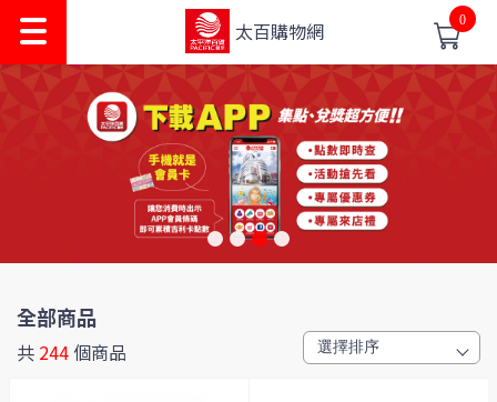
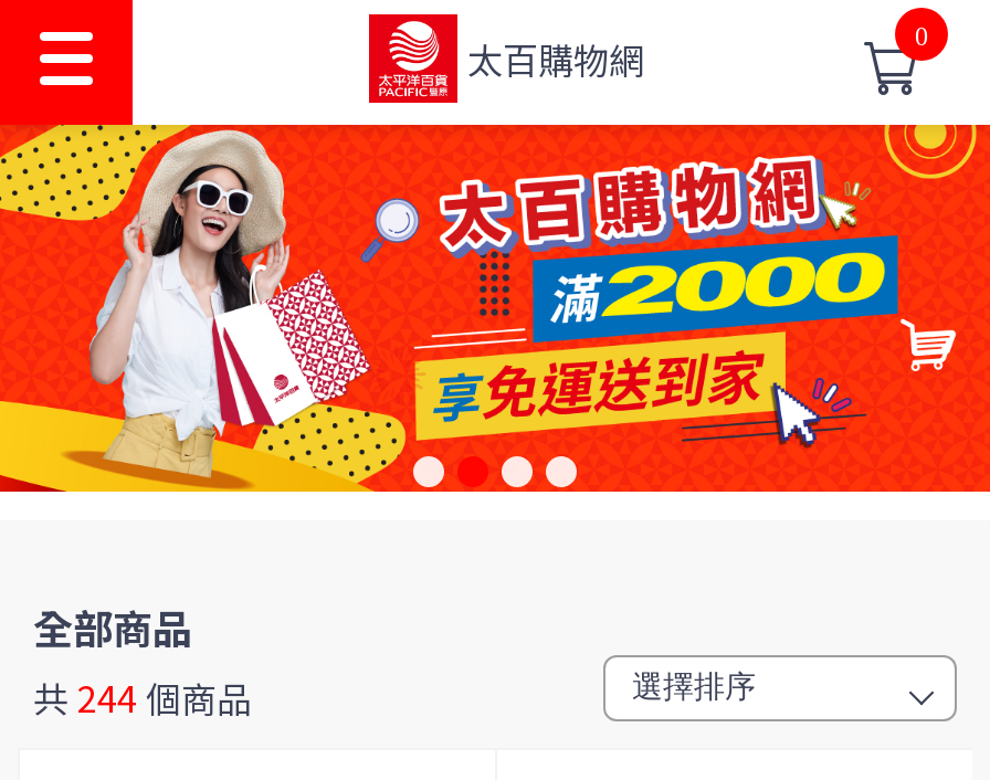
- [image]
+ [image]
